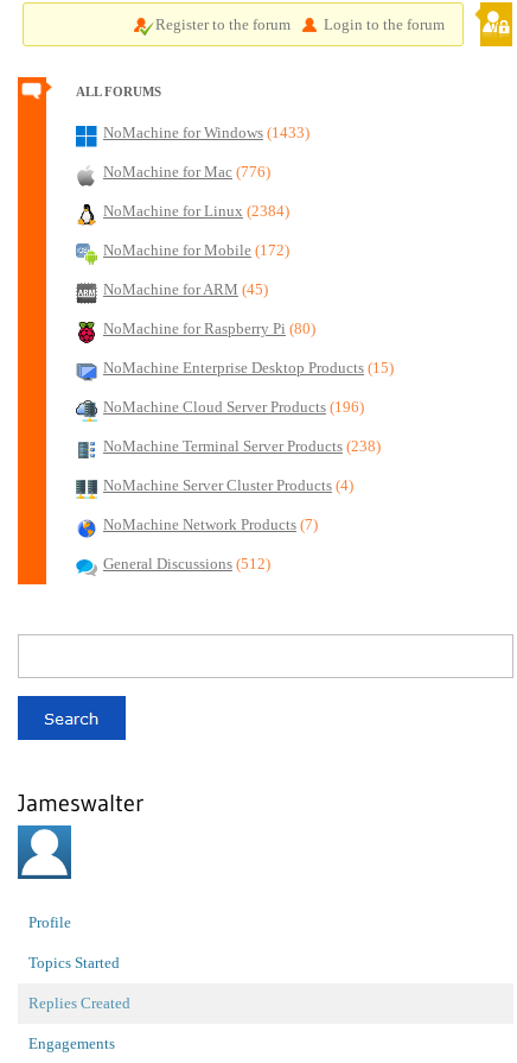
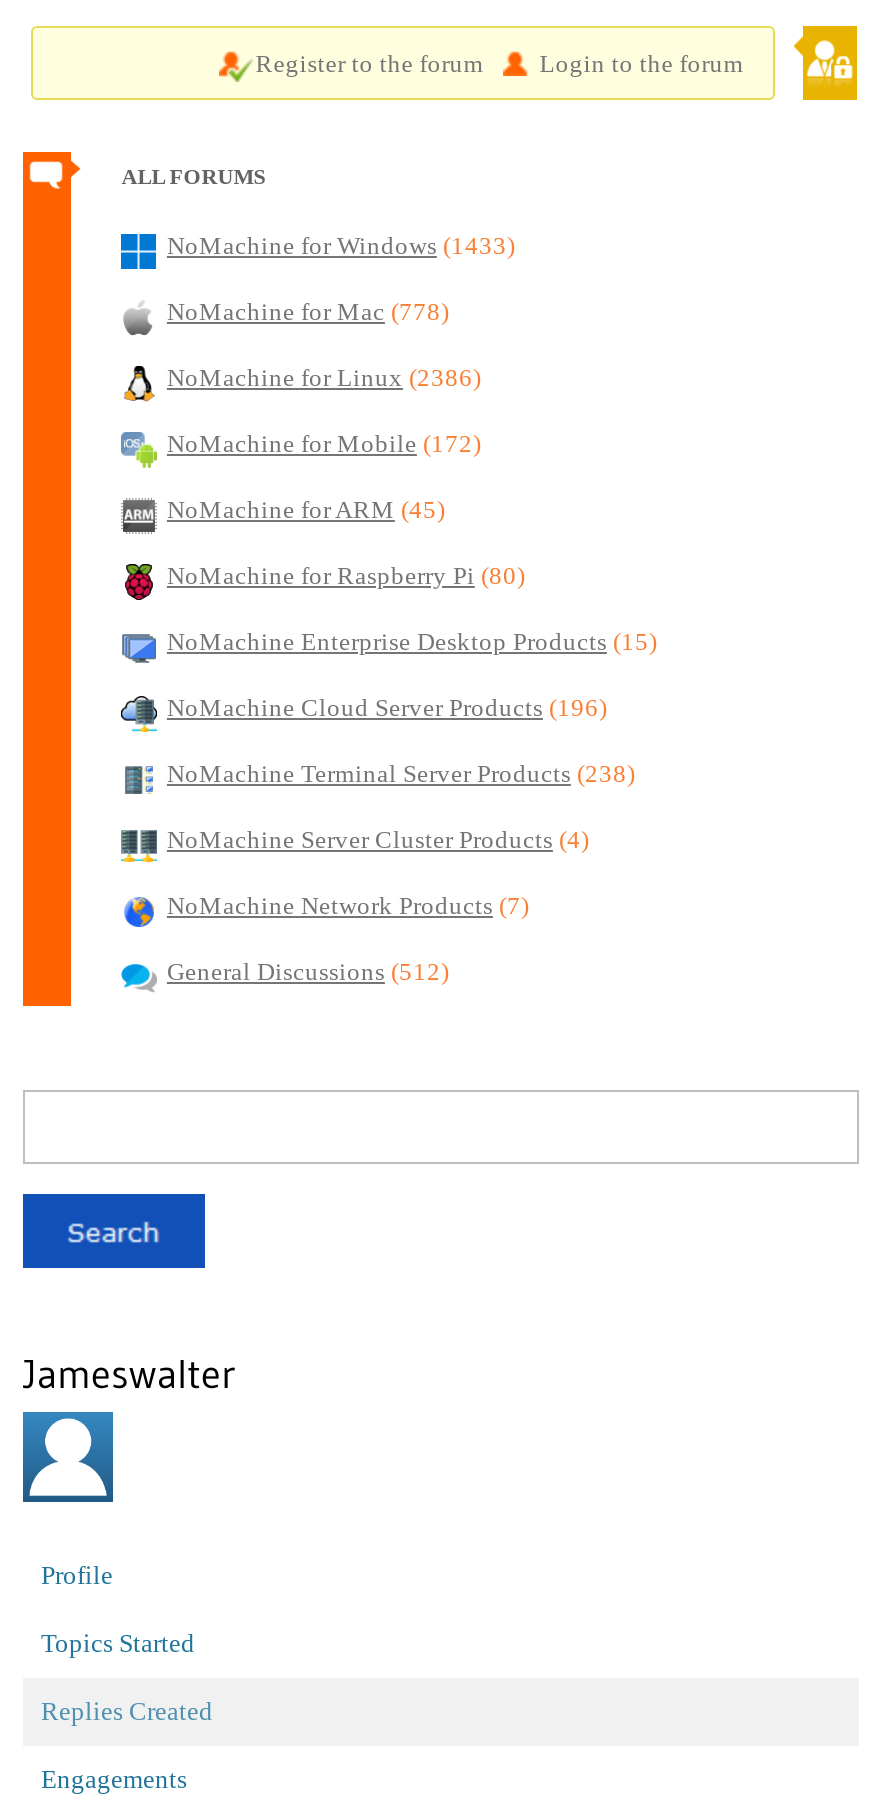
- NoMachine for Mac (776)
+ NoMachine for Mac (778)

- NoMachine for Linux (2384)
+ NoMachine for Linux (2386)
